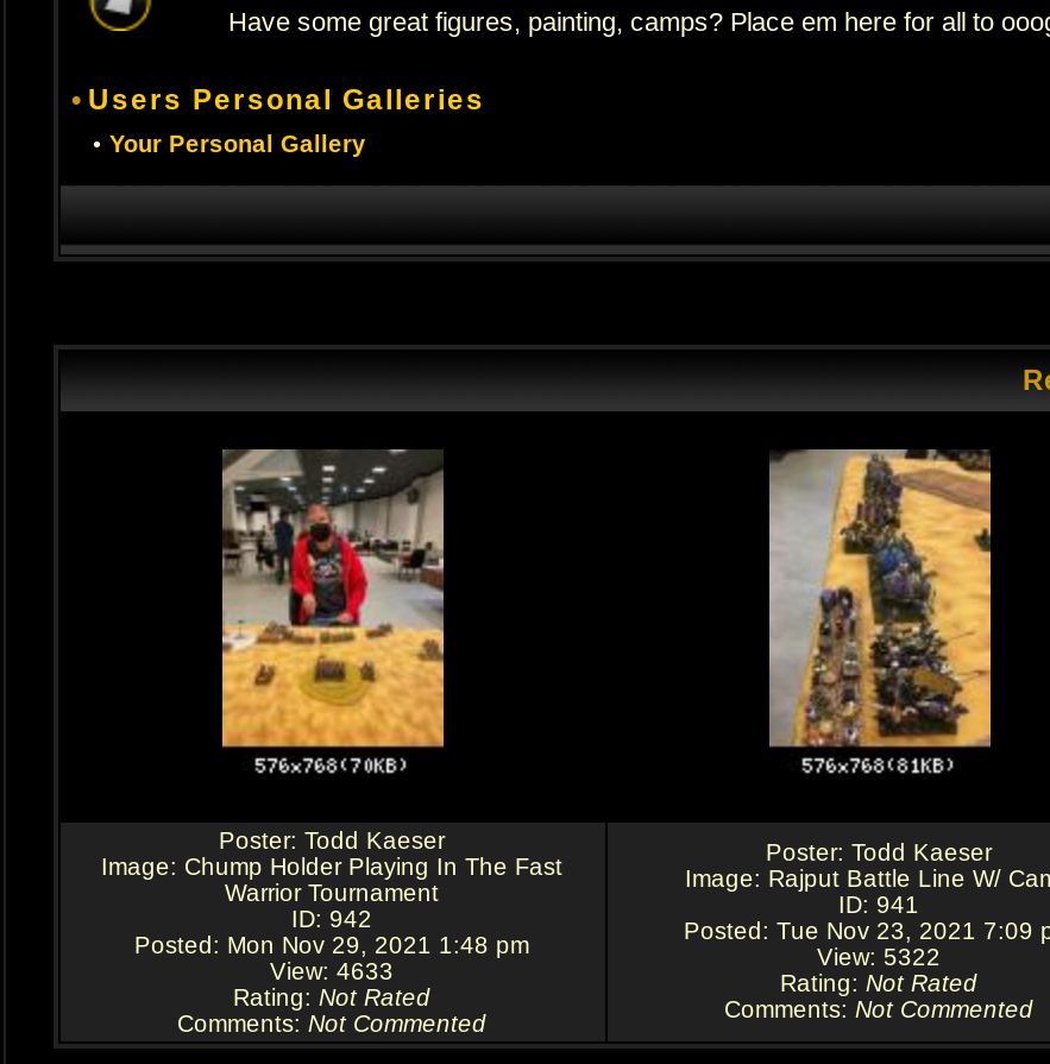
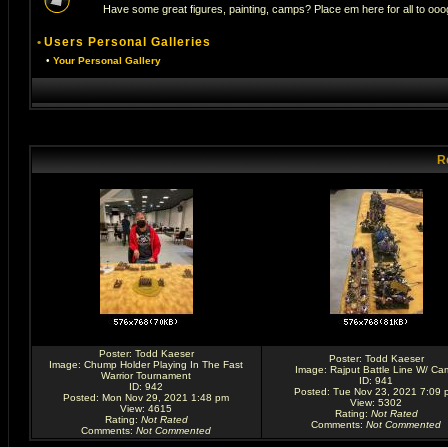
- View: 5322
+ View: 5302

- View: 4633
+ View: 4615
